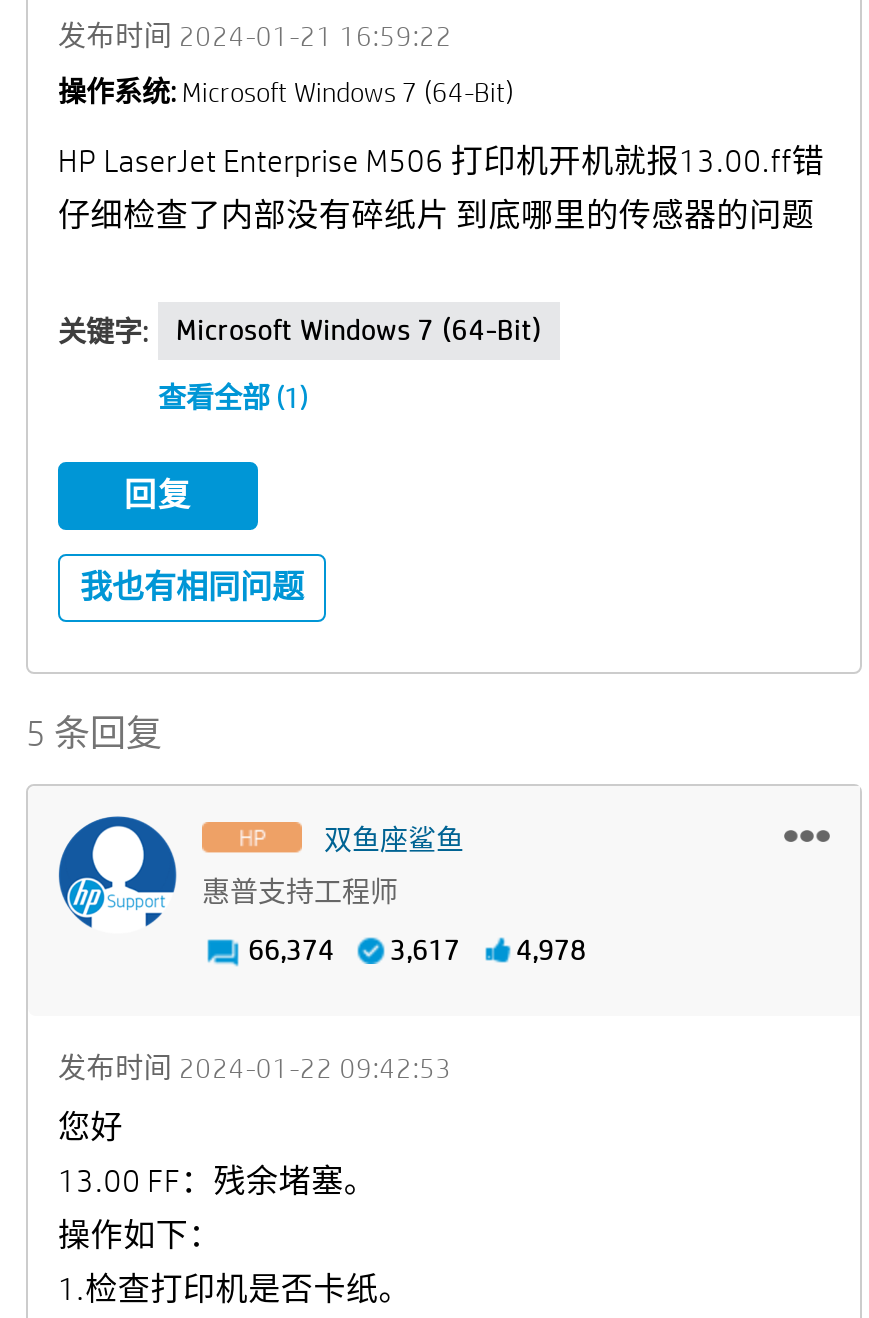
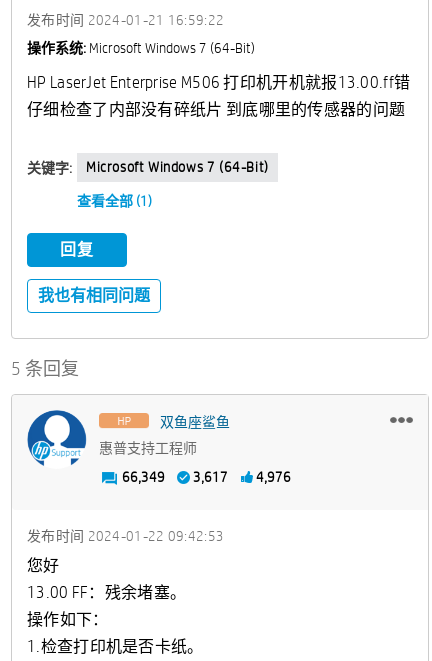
- 66,374
+ 66,349

- 4,978
+ 4,976
